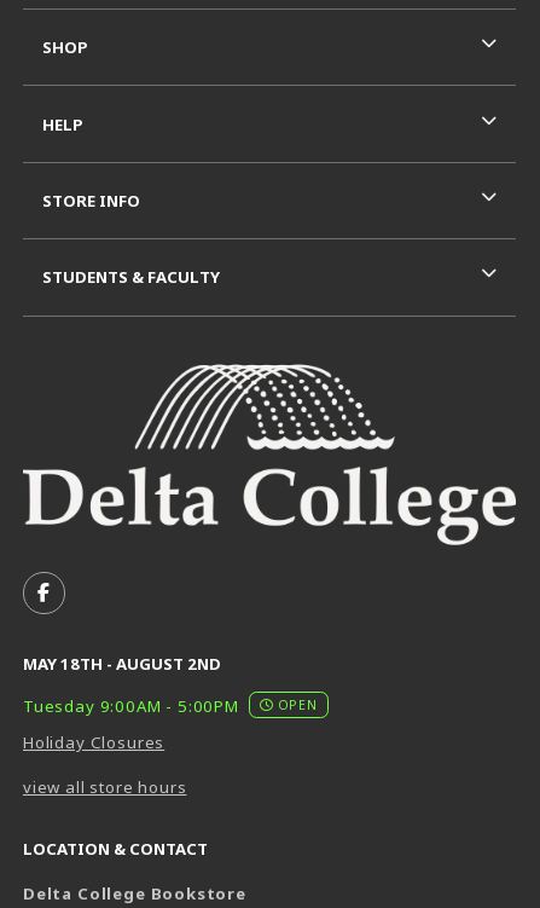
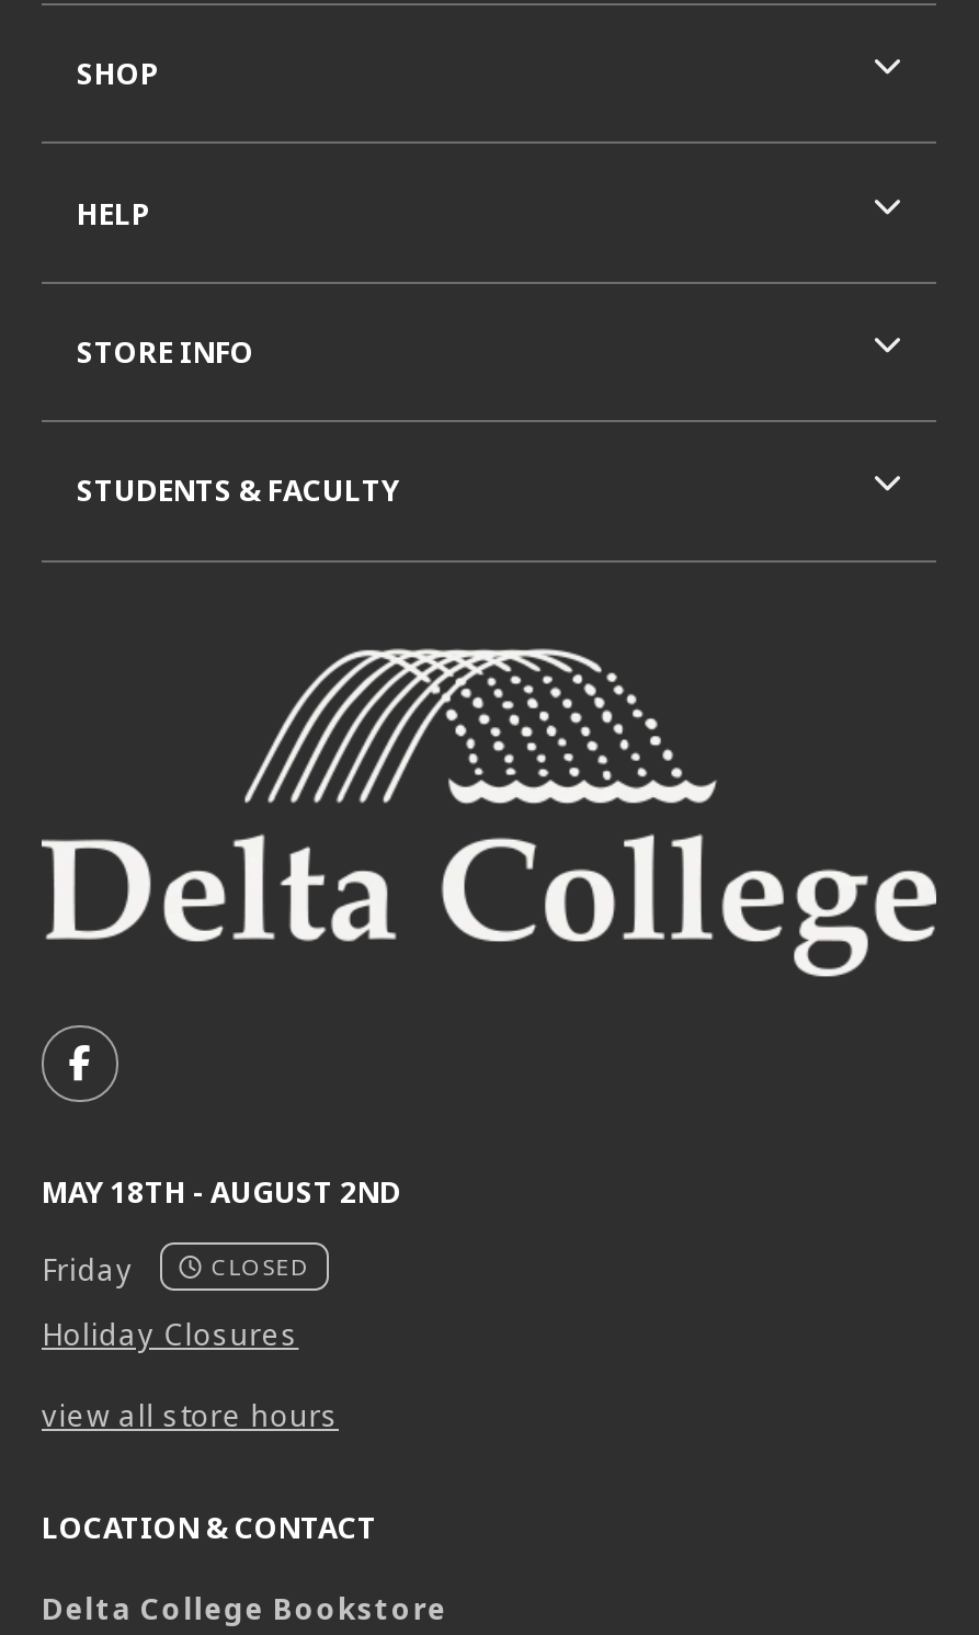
- Tuesday 9:00AM - 5:00PM
- OPEN
+ Friday
+ CLOSED
